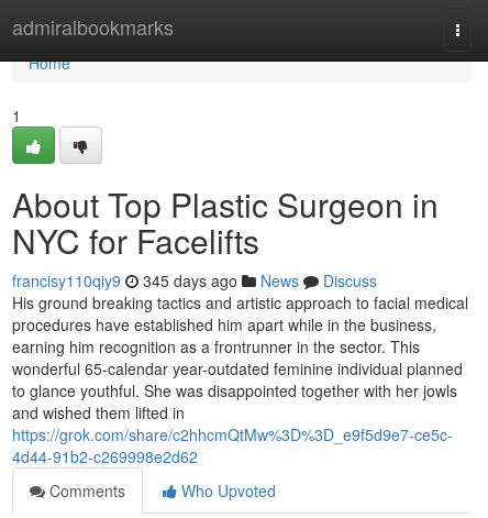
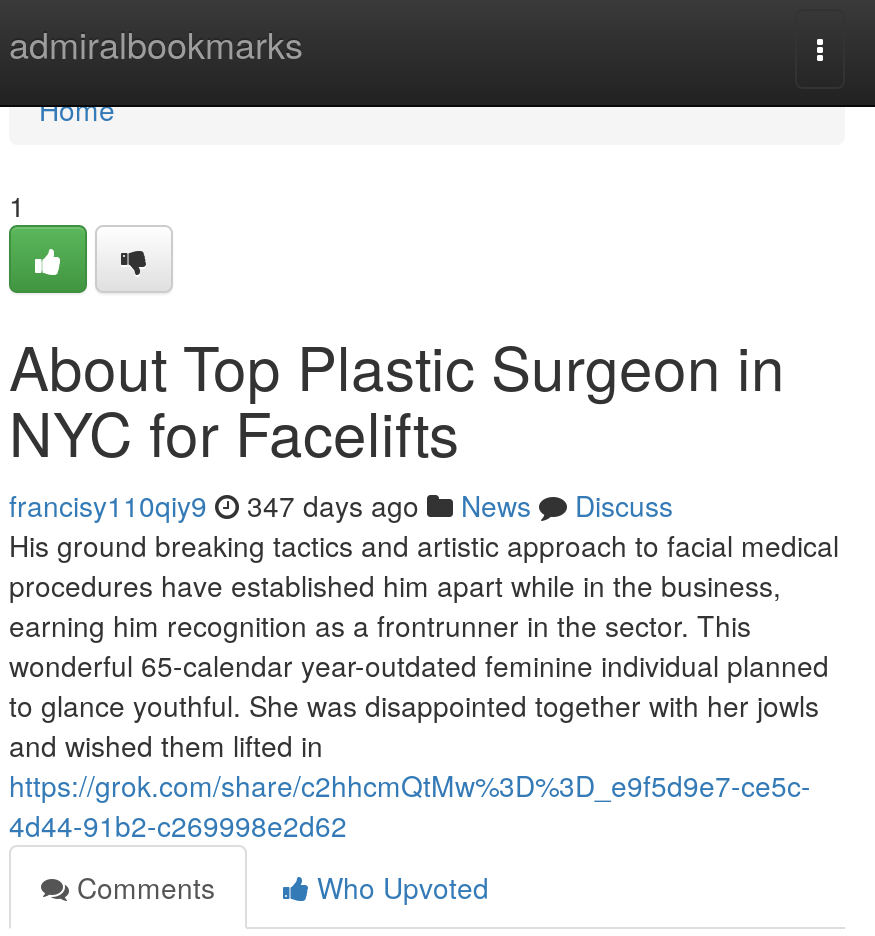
- francisy110qiy9 345 days ago News Discuss
+ francisy110qiy9 347 days ago News Discuss
